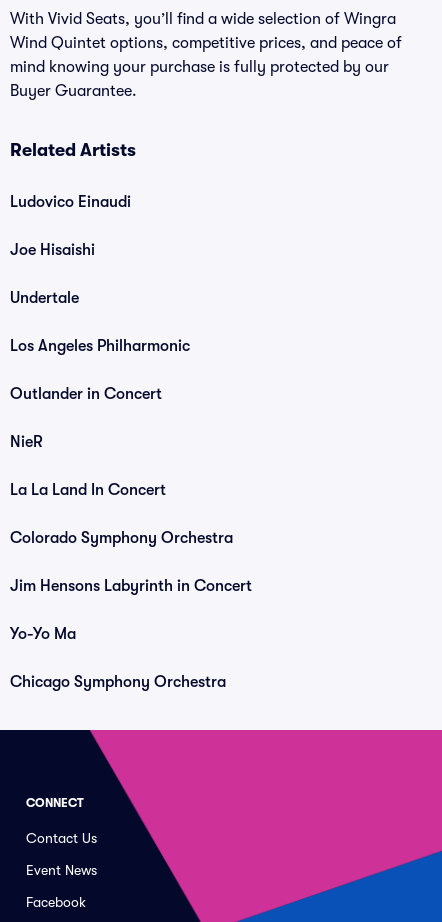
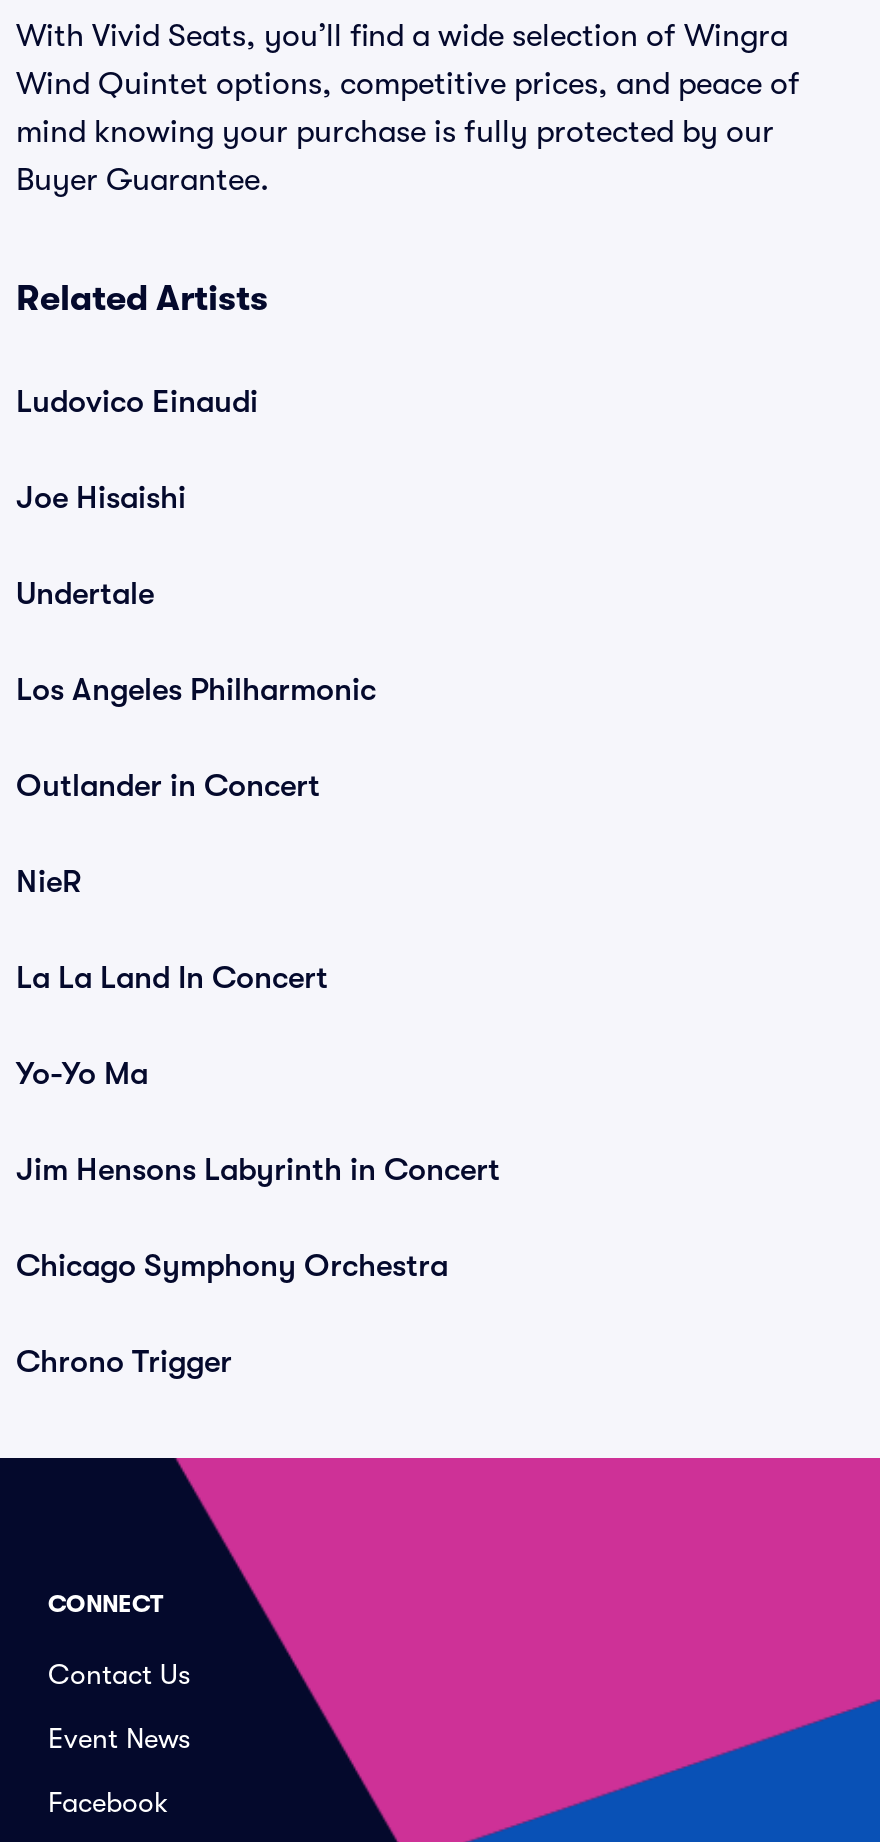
- Colorado Symphony Orchestra

moved up: Yo-Yo Ma

moved up: Chicago Symphony Orchestra

+ Chrono Trigger
